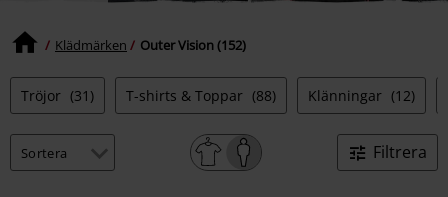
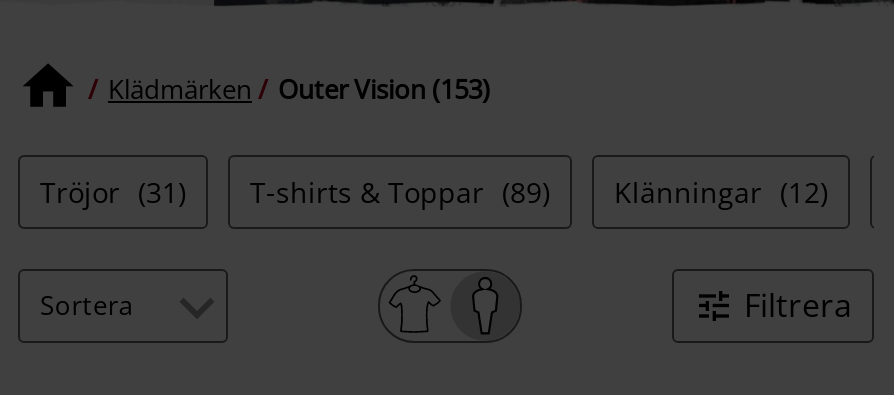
- Klädmärken Outer Vision (152)
+ Klädmärken Outer Vision (153)

- T-shirts & Toppar (88)
+ T-shirts & Toppar (89)
